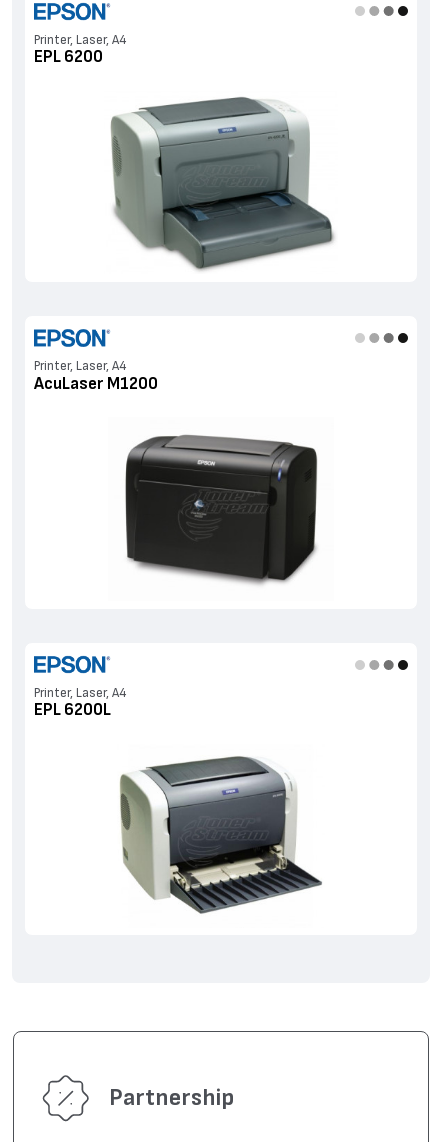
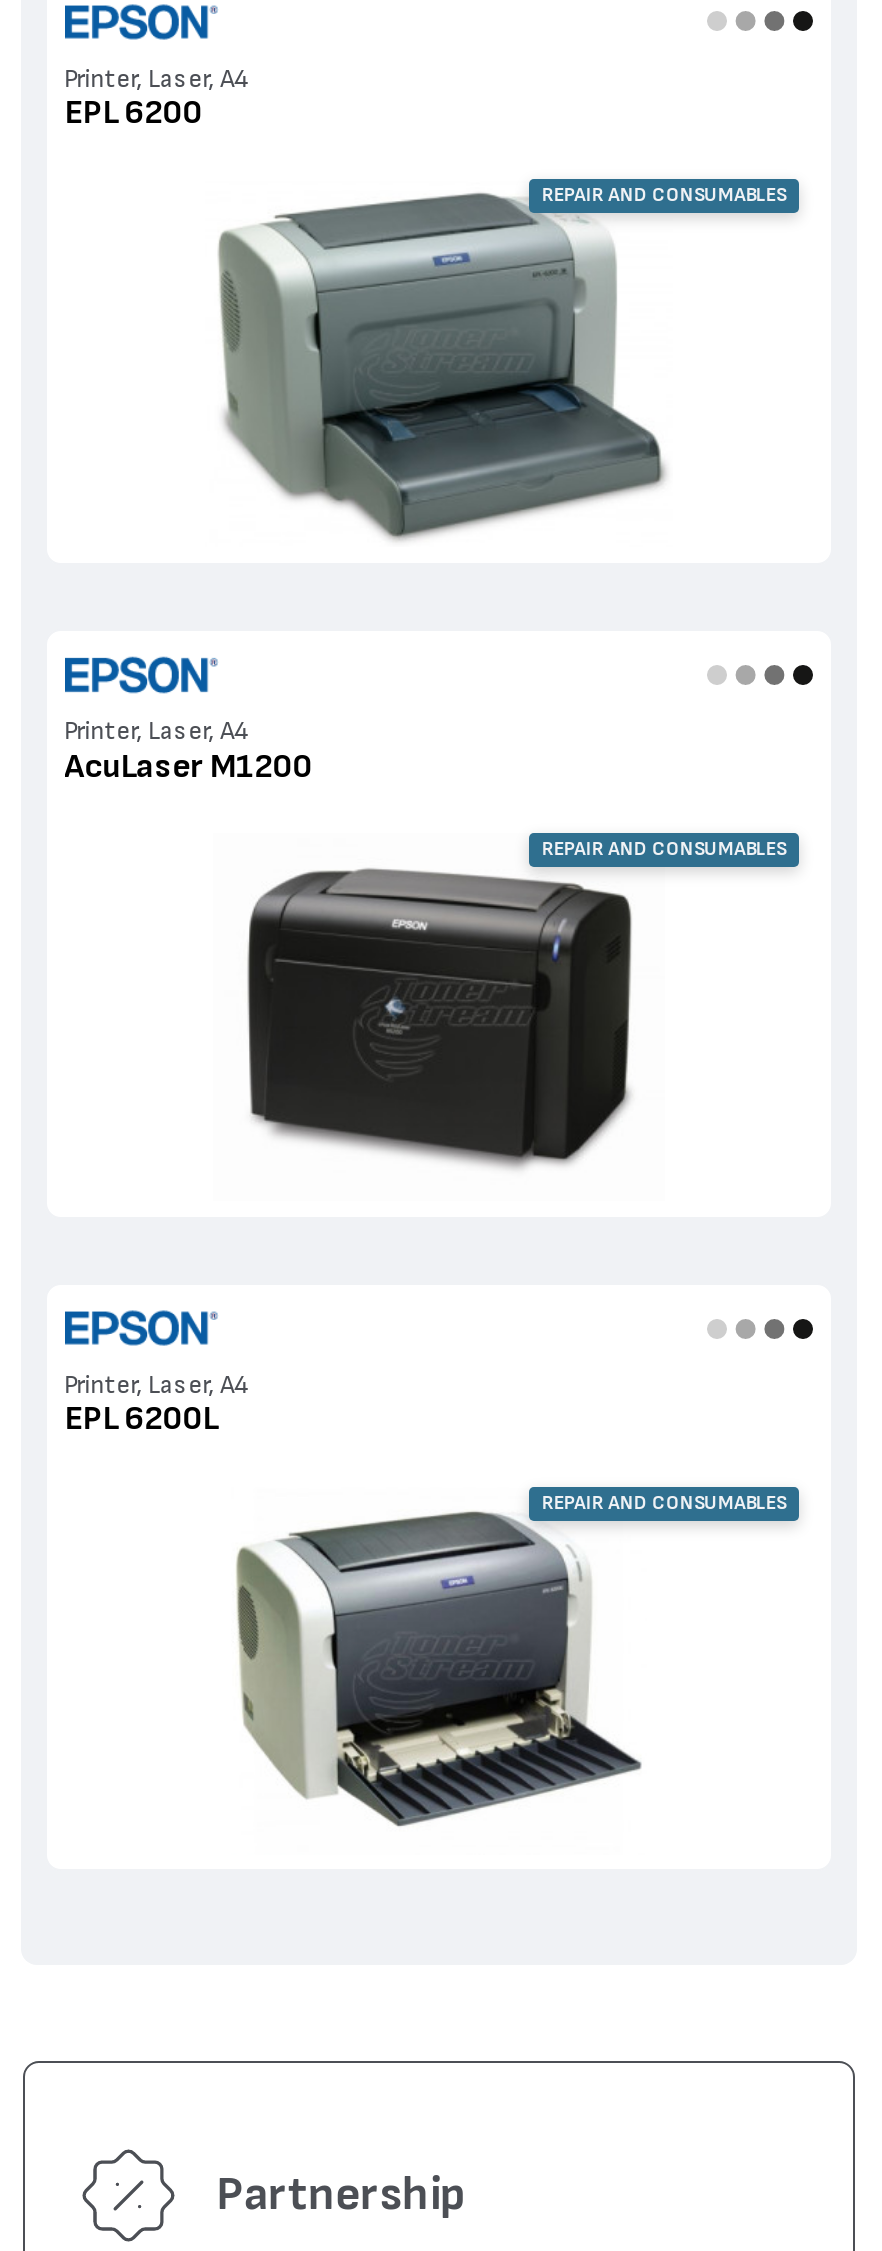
+ REPAIR AND CONSUMABLES

+ REPAIR AND CONSUMABLES

+ REPAIR AND CONSUMABLES
